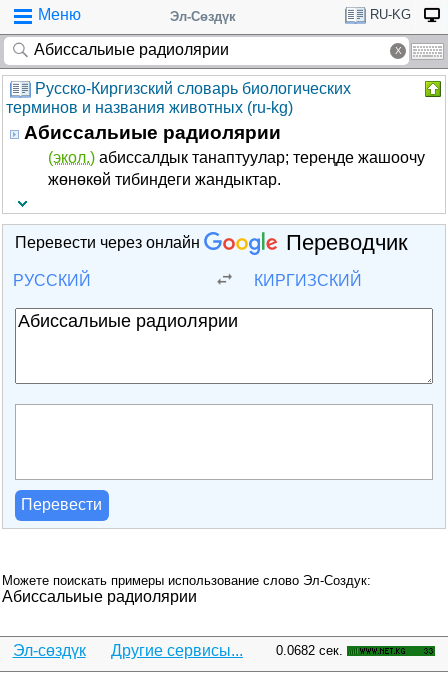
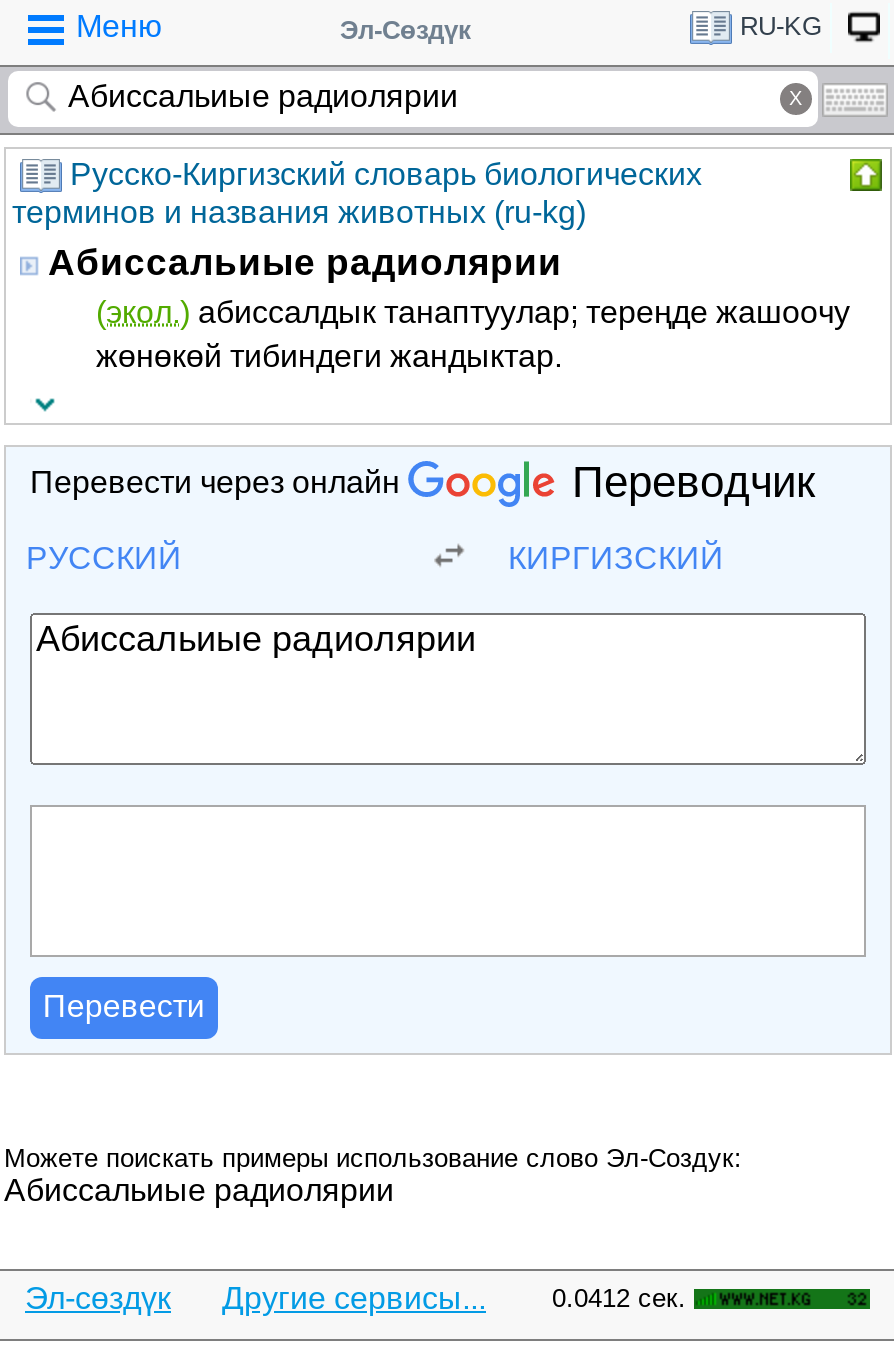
- 0.0682 сек.
+ 0.0412 сек.
